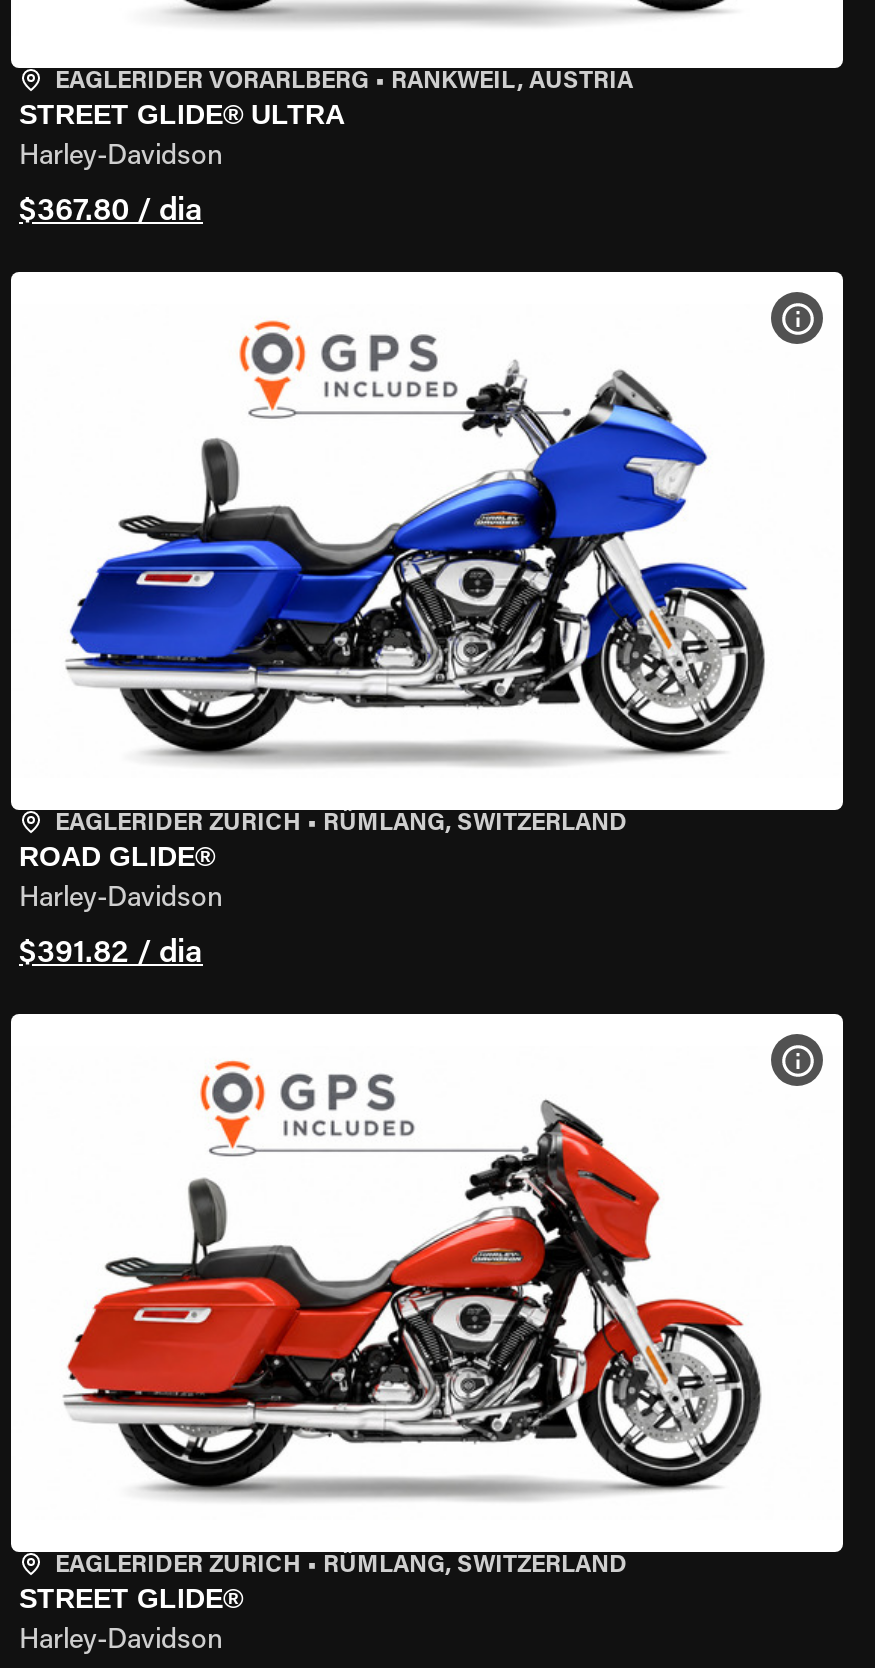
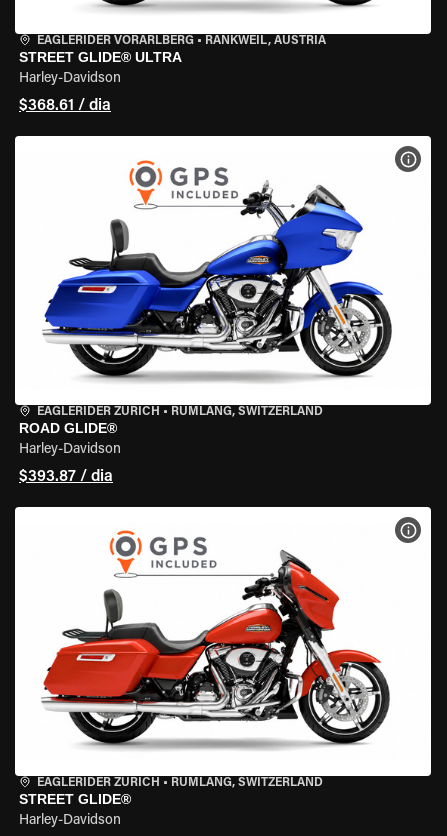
- $367.80 / dia
+ $368.61 / dia

- $391.82 / dia
+ $393.87 / dia
